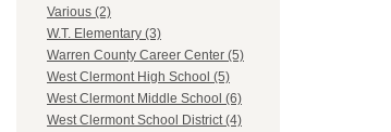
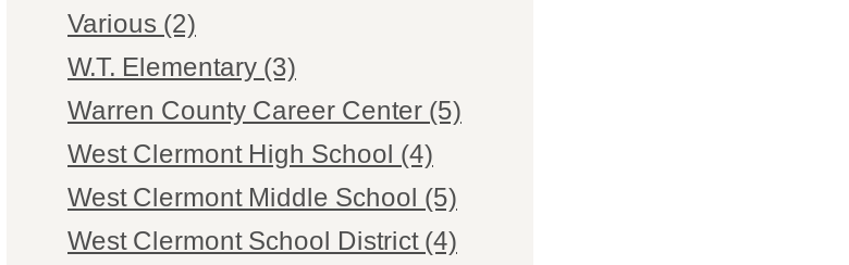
- West Clermont High School (5)
+ West Clermont High School (4)

- West Clermont Middle School (6)
+ West Clermont Middle School (5)
